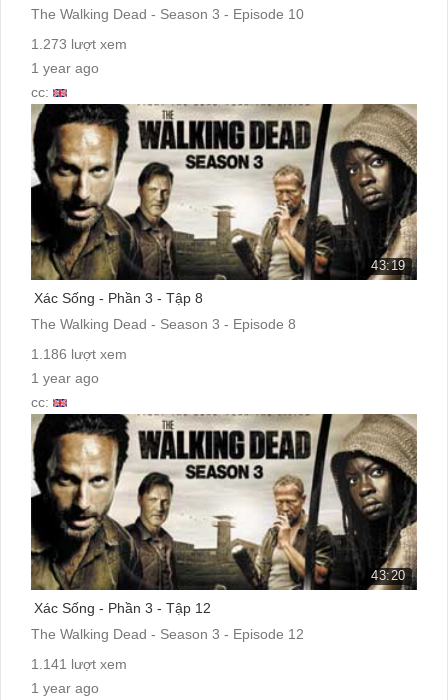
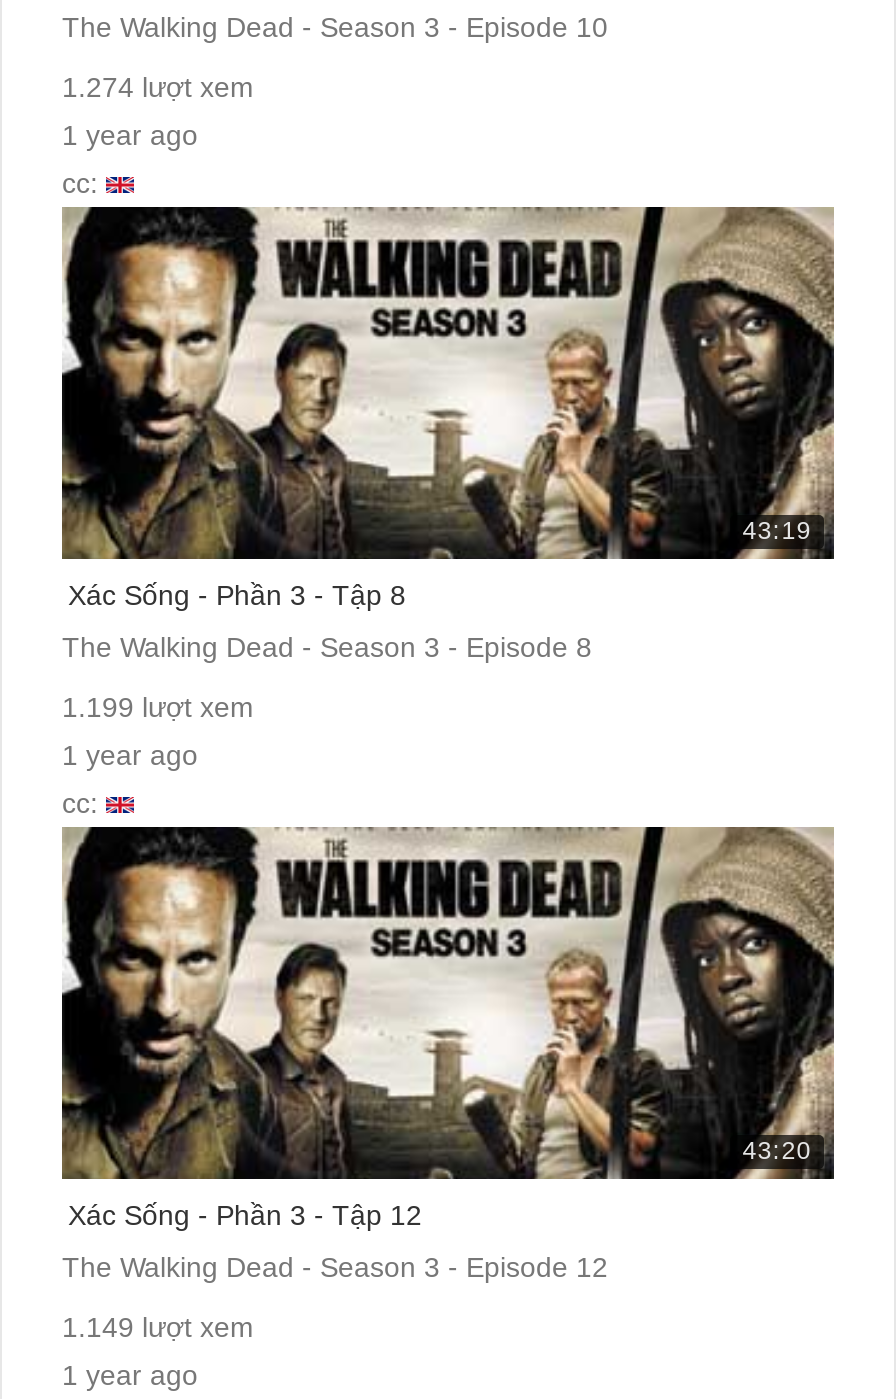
- 1.273 lượt xem
+ 1.274 lượt xem

- 1.186 lượt xem
+ 1.199 lượt xem

- 1.141 lượt xem
+ 1.149 lượt xem
